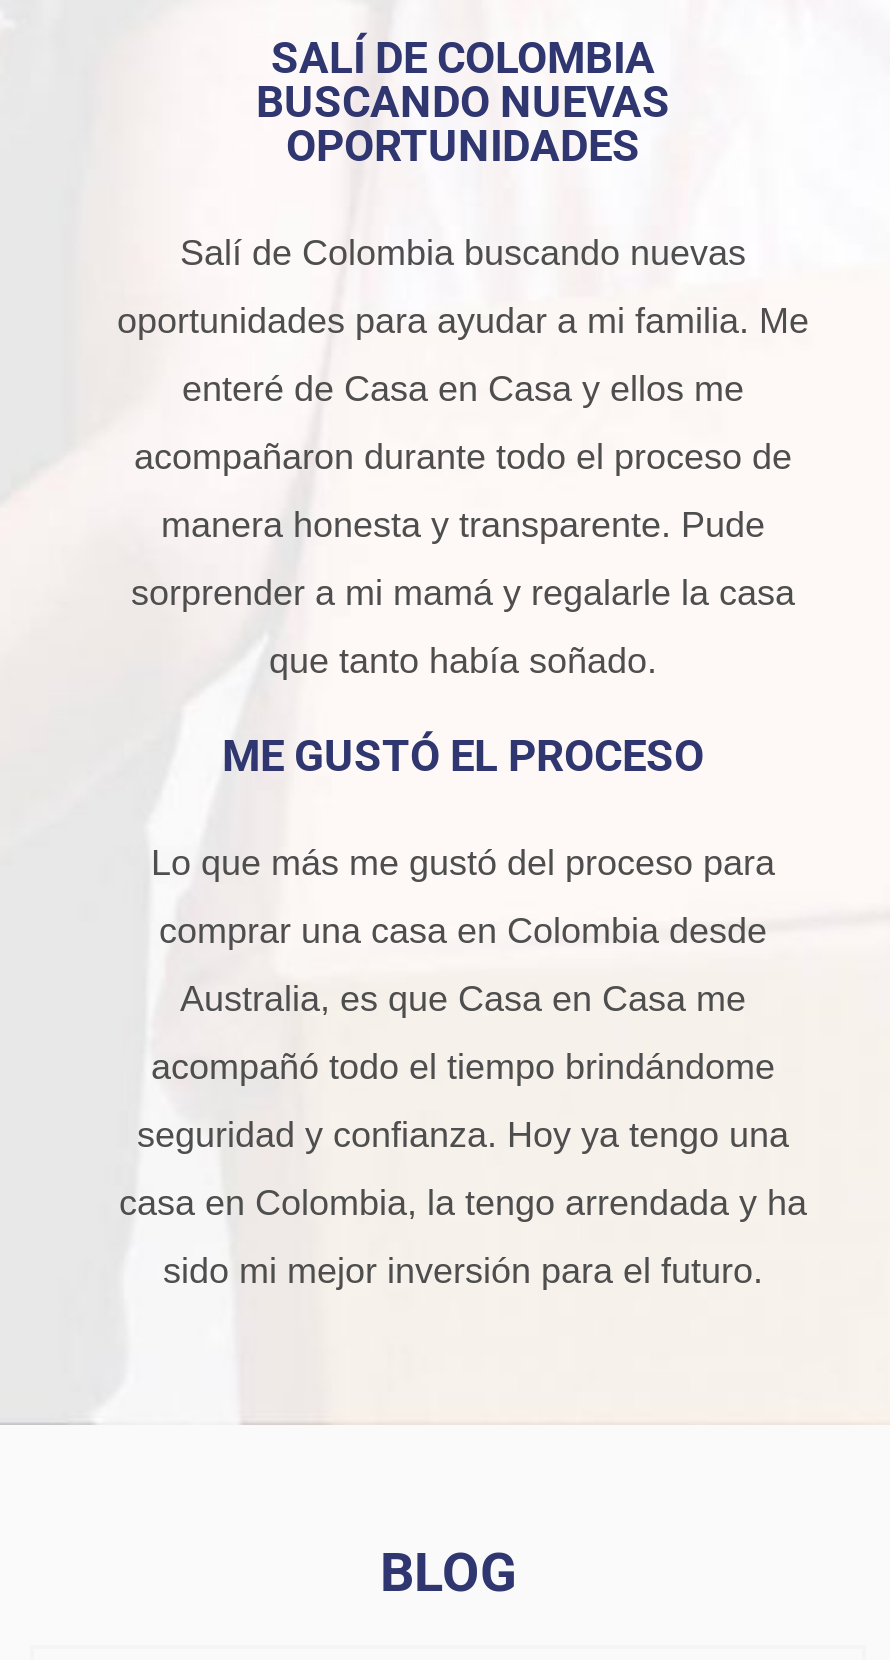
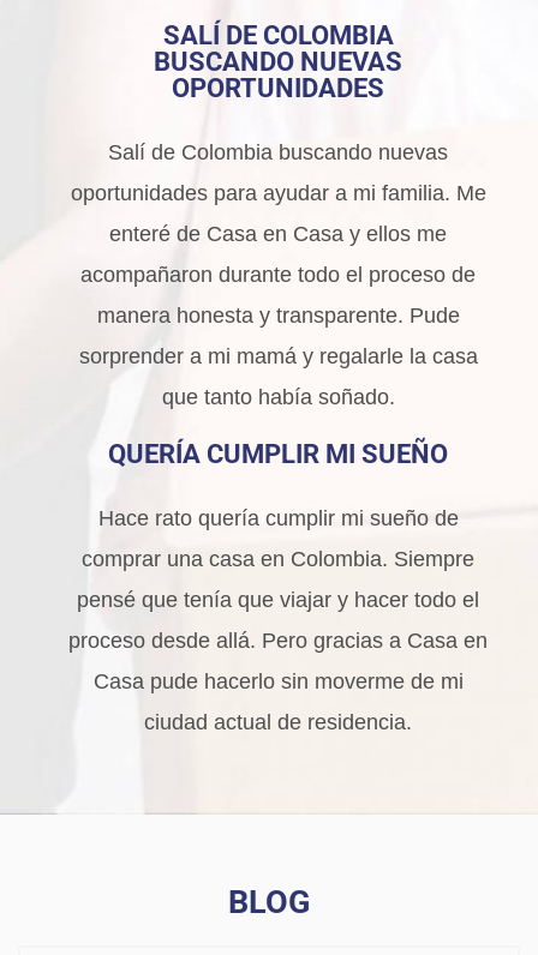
- ME GUSTÓ EL PROCESO
- Lo que más me gustó del proceso para
- comprar una casa en Colombia desde
- Australia, es que Casa en Casa me
- acompañó todo el tiempo brindándome
- seguridad y confianza. Hoy ya tengo una
- casa en Colombia, la tengo arrendada y ha
- sido mi mejor inversión para el futuro.
+ QUERÍA CUMPLIR MI SUEÑO
+ Hace rato quería cumplir mi sueño de
+ comprar una casa en Colombia. Siempre
+ pensé que tenía que viajar y hacer todo el
+ proceso desde allá. Pero gracias a Casa en
+ Casa pude hacerlo sin moverme de mi
+ ciudad actual de residencia.
